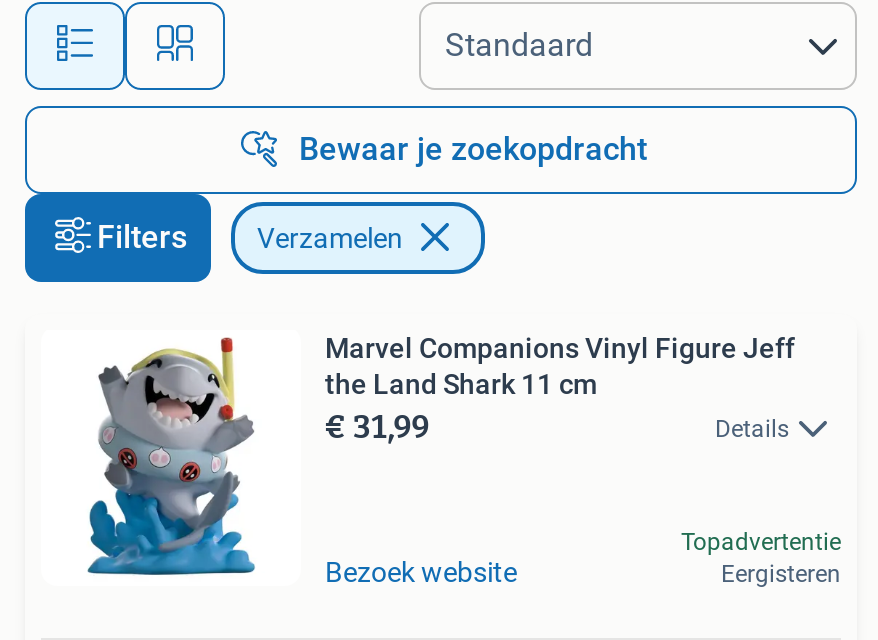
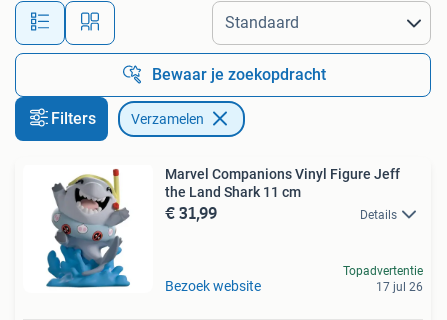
- Eergisteren
+ 17 jul 26
